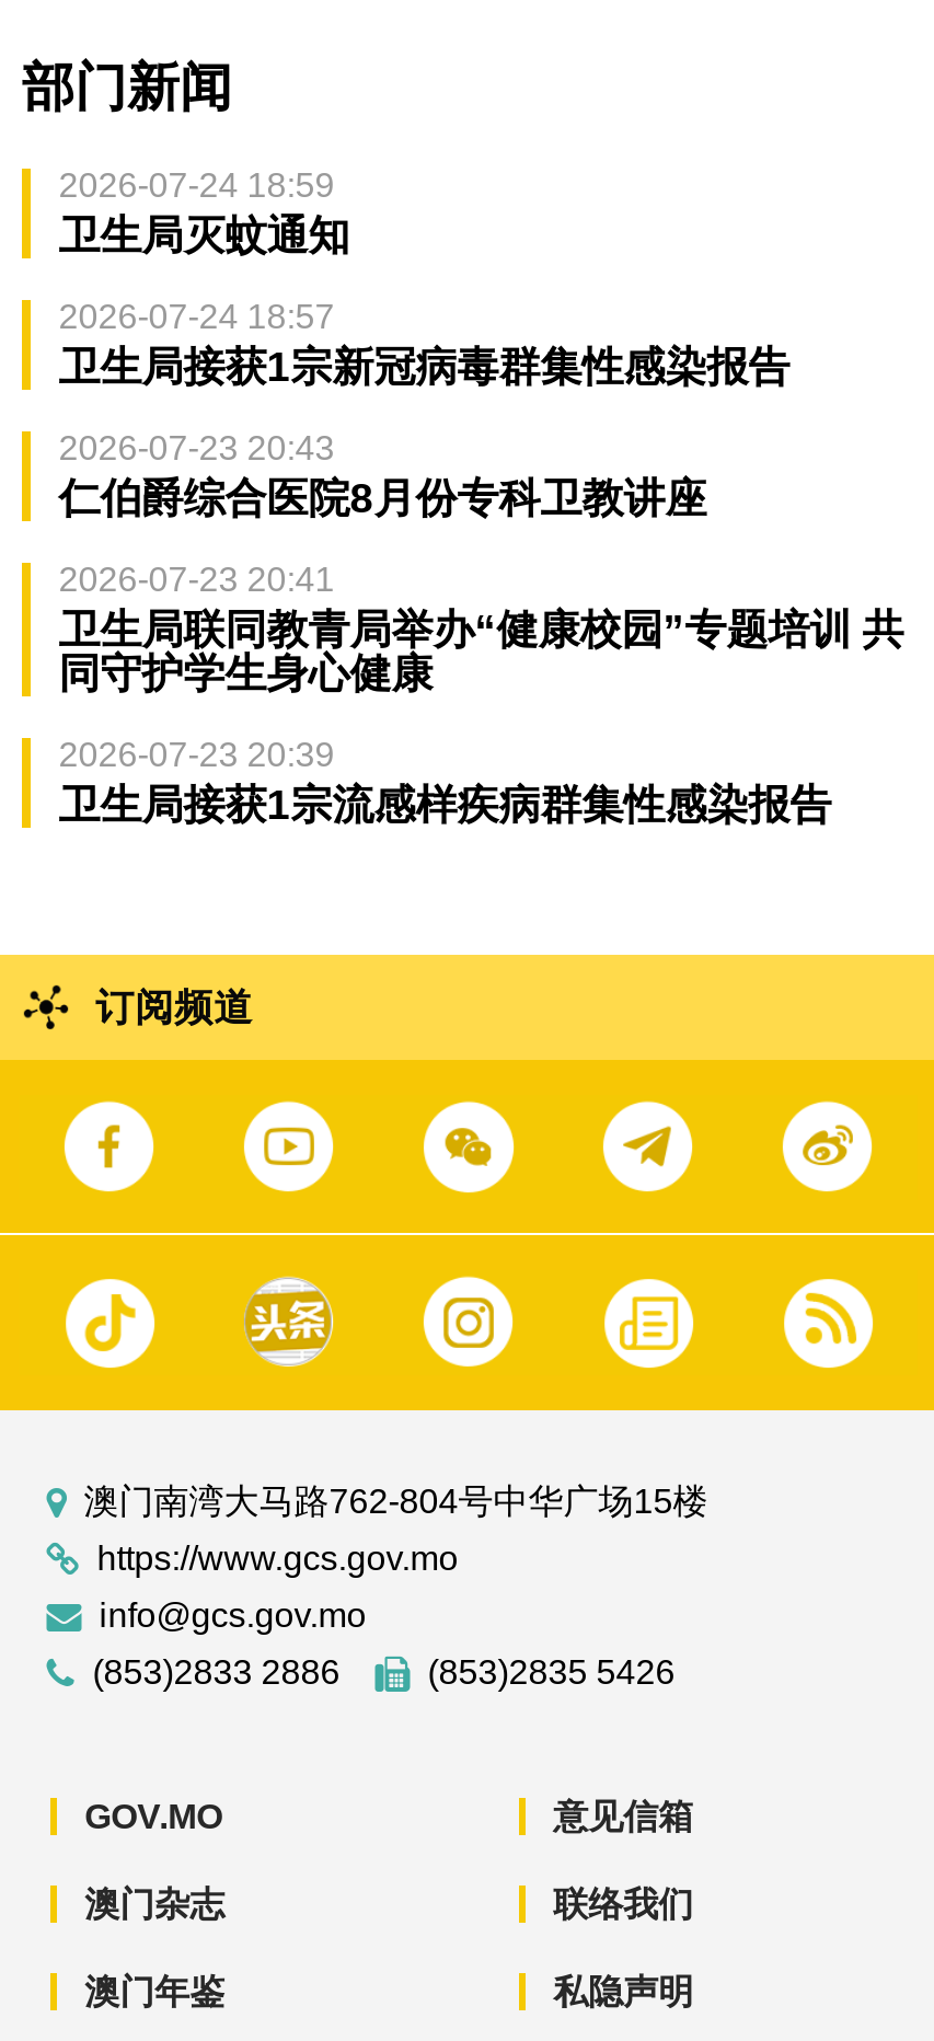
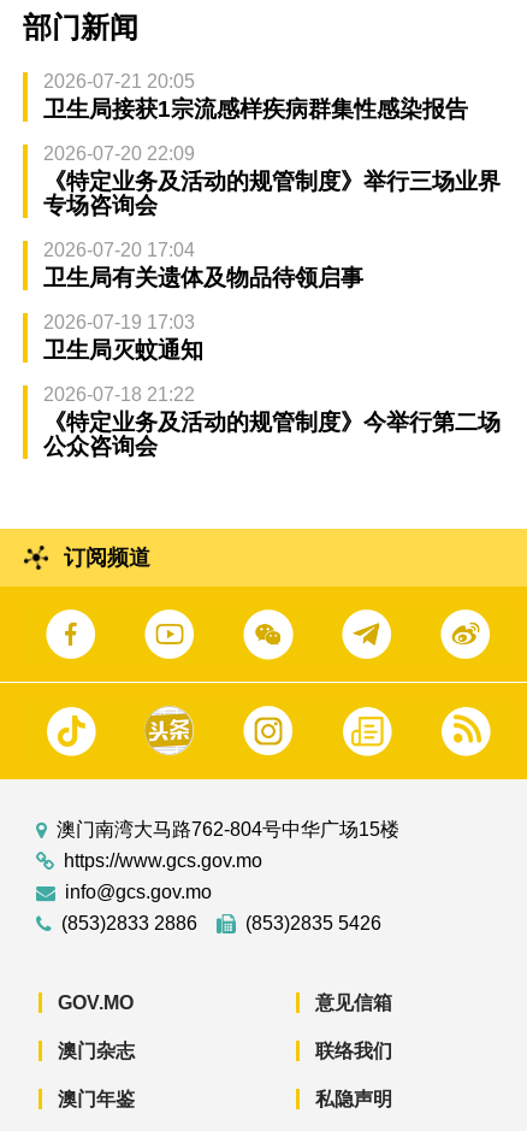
- 2026-07-24 18:59
- 2026-07-24 18:57
- 卫生局接获1宗新冠病毒群集性感染报告
- 2026-07-23 20:43
- 仁伯爵综合医院8月份专科卫教讲座
- 2026-07-23 20:41
- 卫生局联同教青局举办“健康校园”专题培训 共
- 同守护学生身心健康
- 2026-07-23 20:39
+ 2026-07-21 20:05

moved down: 卫生局灭蚊通知

moved up: 卫生局接获1宗流感样疾病群集性感染报告

+ 2026-07-20 22:09
+ 《特定业务及活动的规管制度》举行三场业界
+ 专场咨询会
+ 2026-07-20 17:04
+ 卫生局有关遗体及物品待领启事
+ 2026-07-19 17:03
+ 2026-07-18 21:22
+ 《特定业务及活动的规管制度》今举行第二场
+ 公众咨询会
